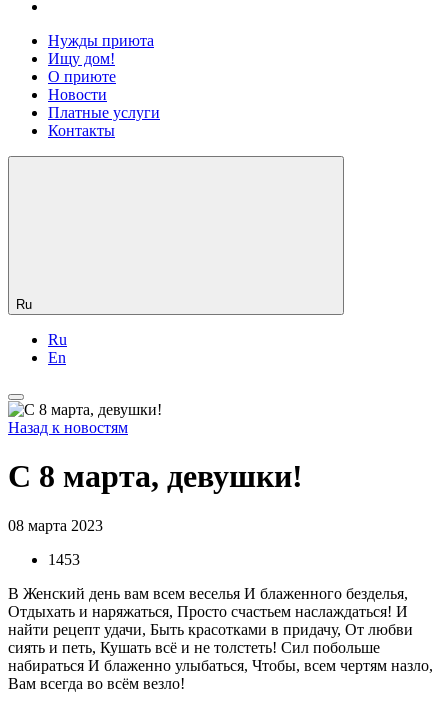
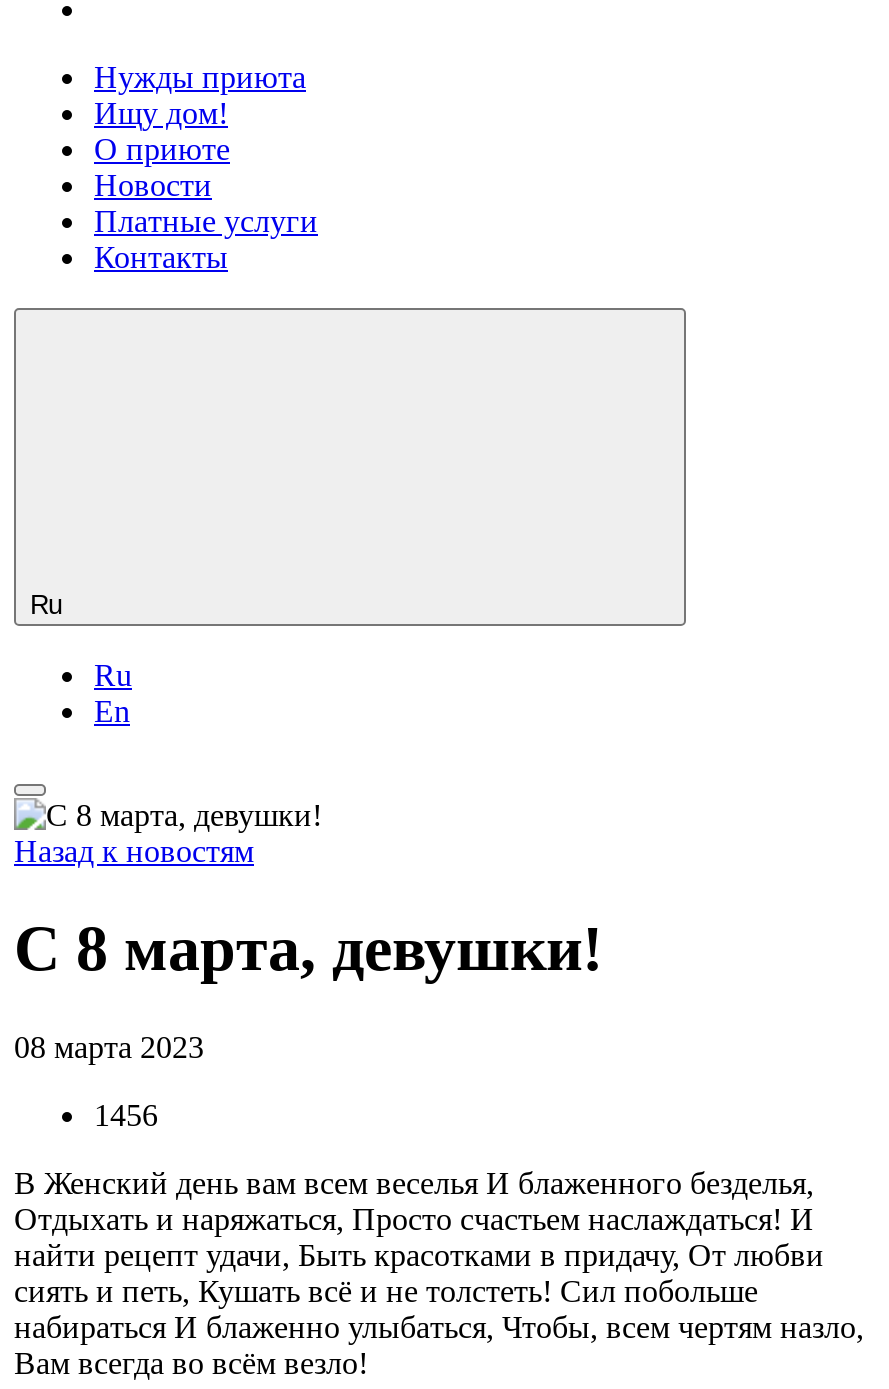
- 1453
+ 1456
